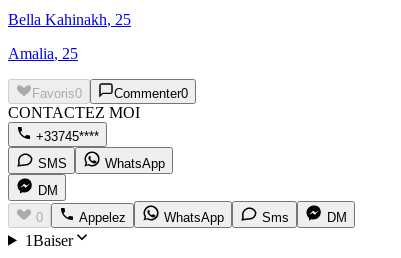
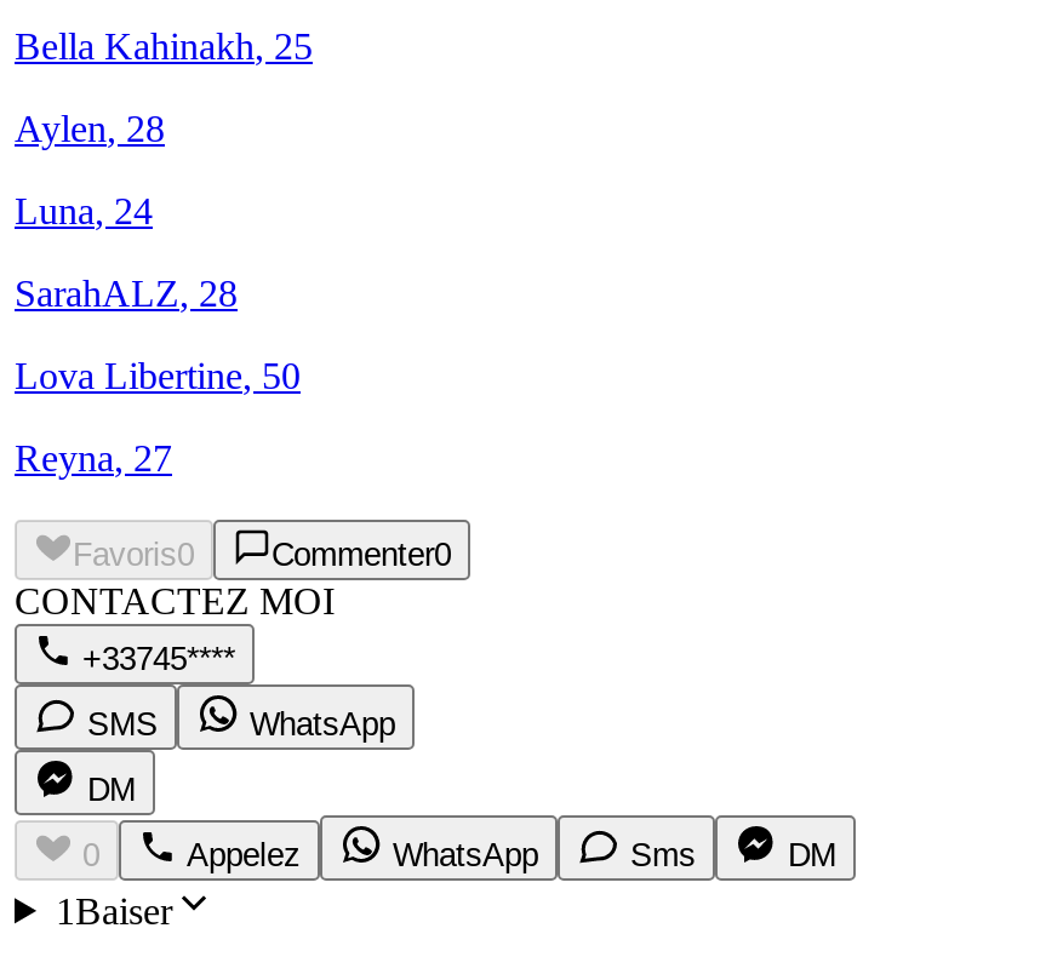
- Amalia, 25
+ Aylen, 28
+ Luna, 24
+ SarahALZ, 28
+ Lova Libertine, 50
+ Reyna, 27
